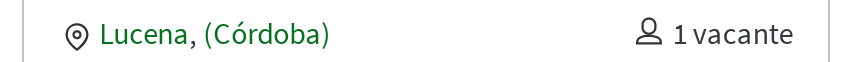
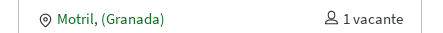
- Lucena, (Córdoba)
+ Motril, (Granada)
